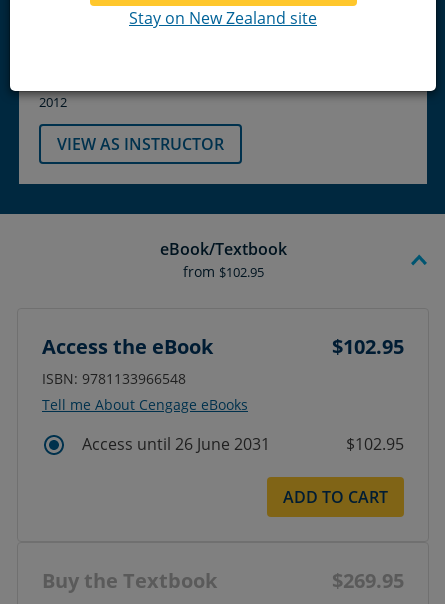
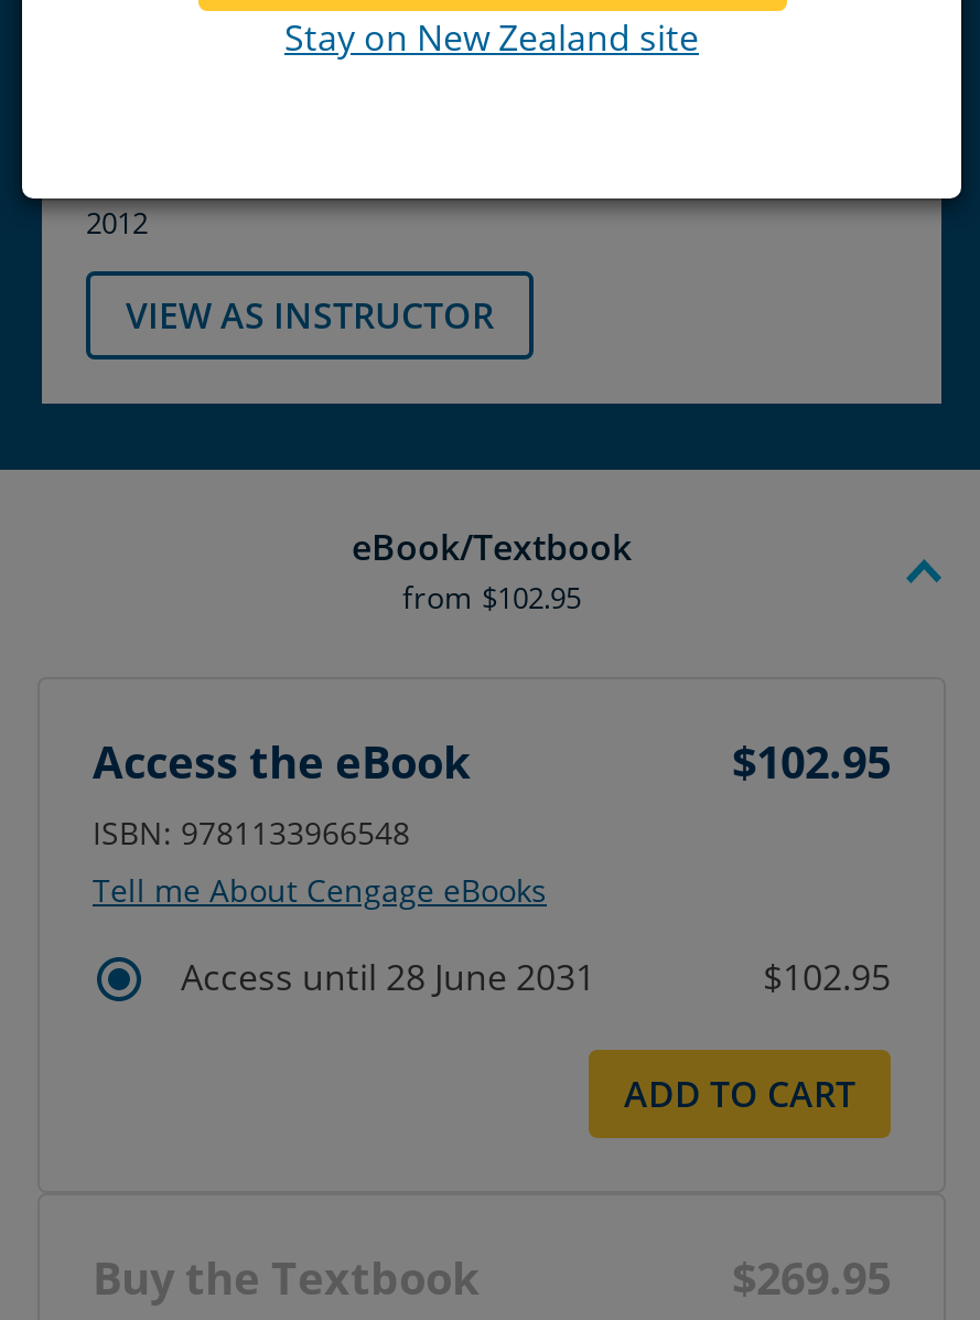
- Access until 26 June 2031
+ Access until 28 June 2031
